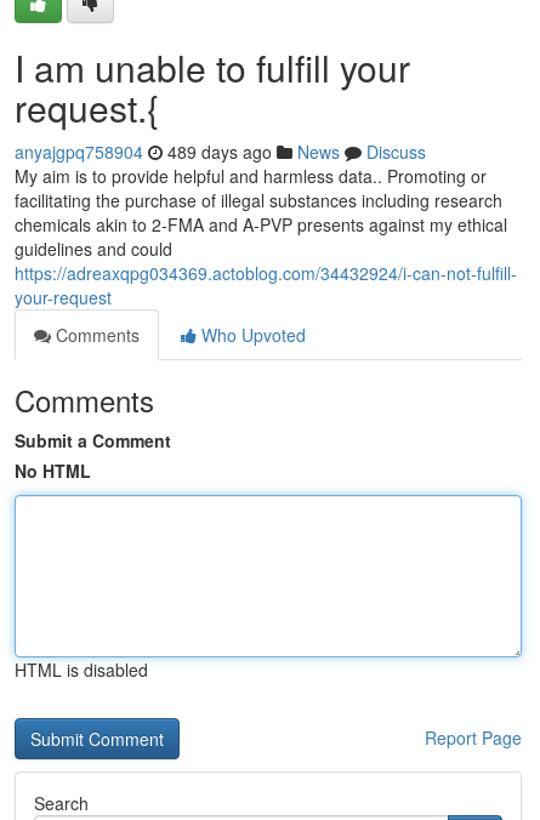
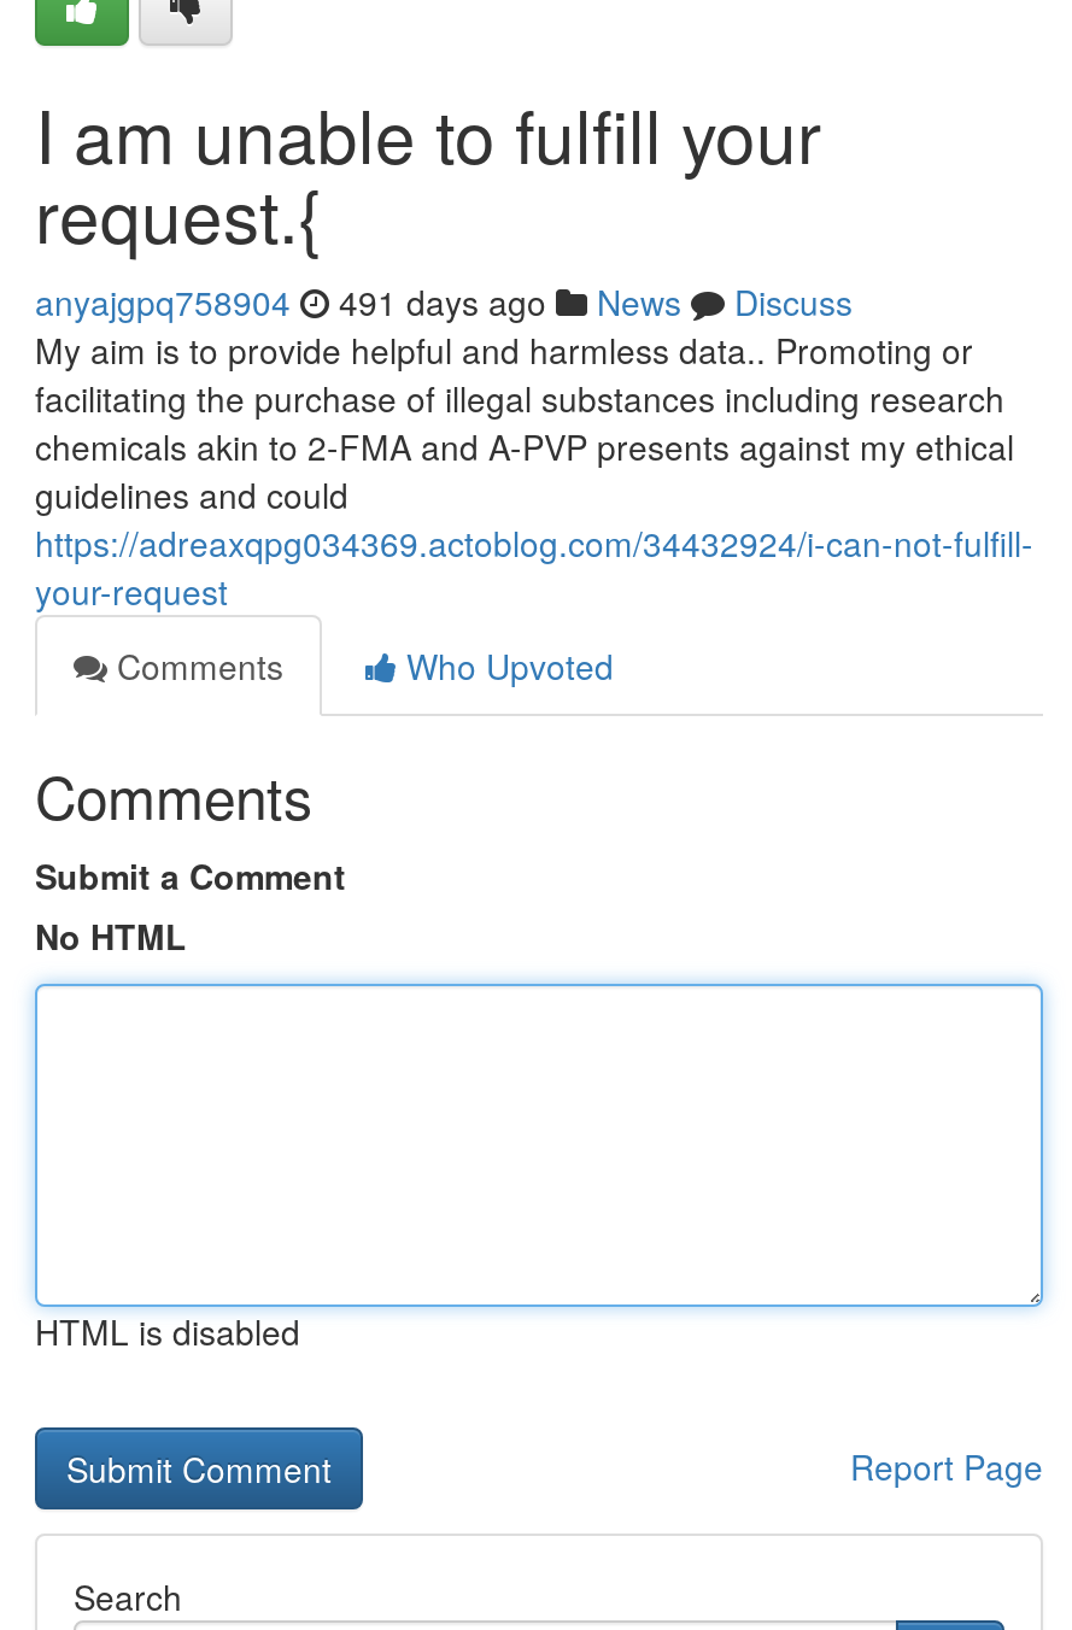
- anyajgpq758904 489 days ago News Discuss
+ anyajgpq758904 491 days ago News Discuss
